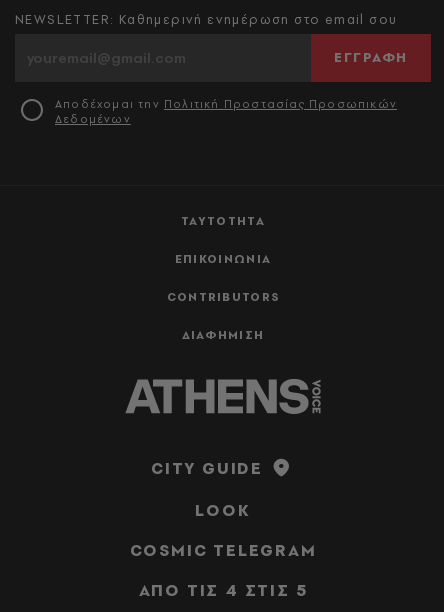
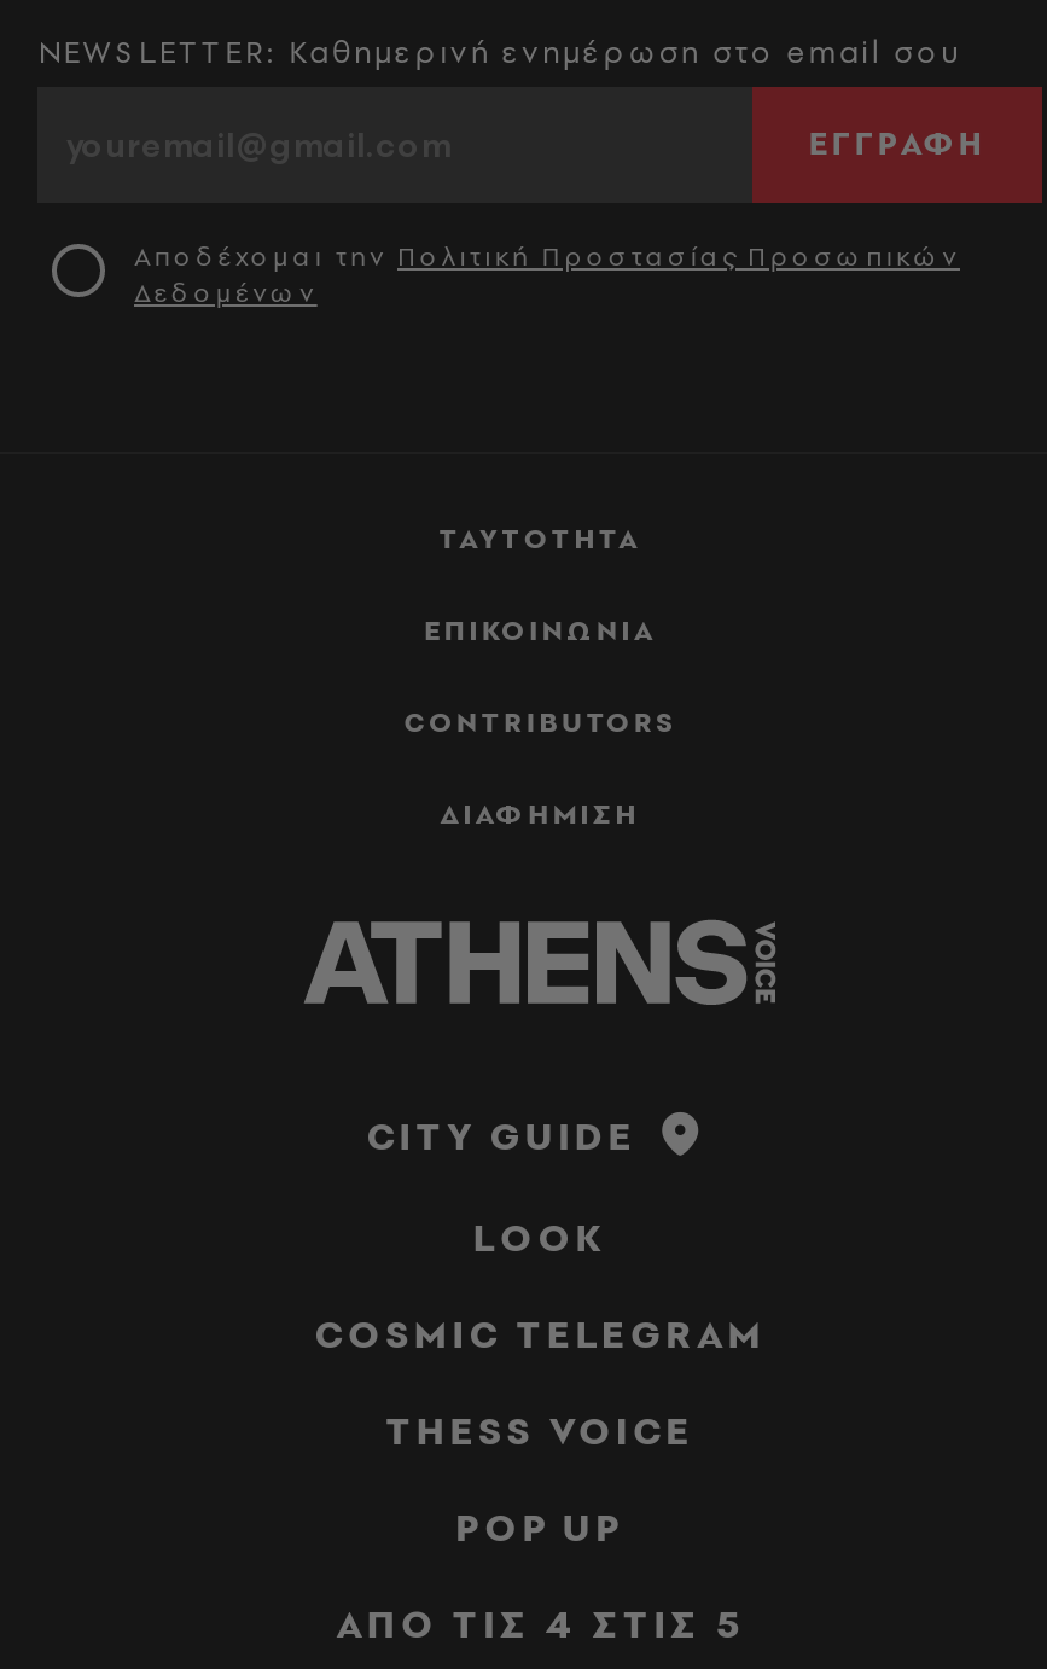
+ THESS VOICE
+ POP UP
